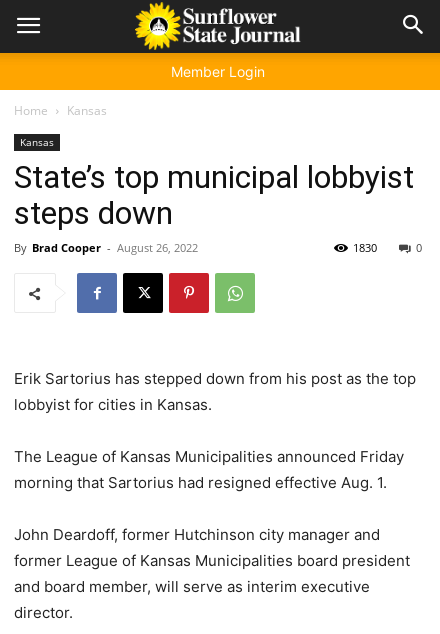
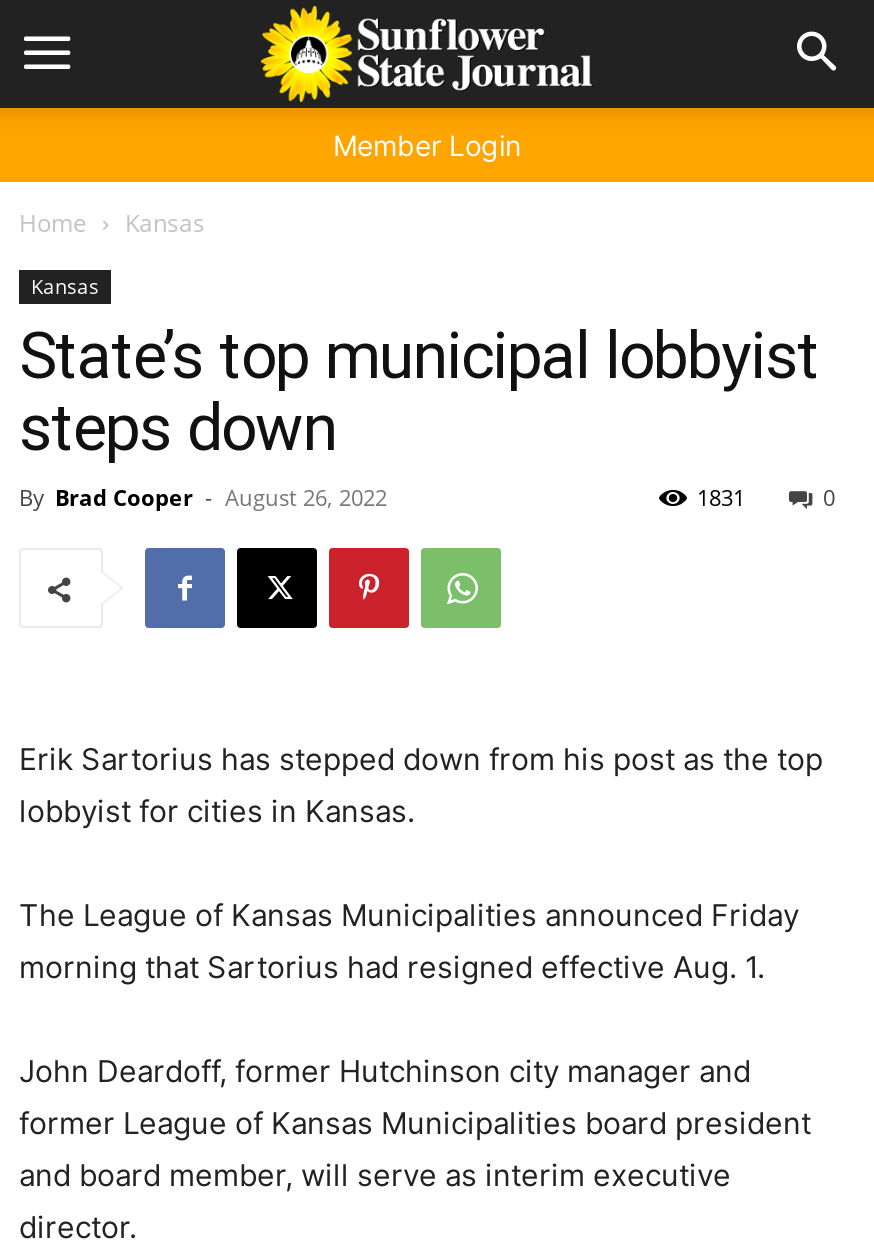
- 1830
+ 1831
